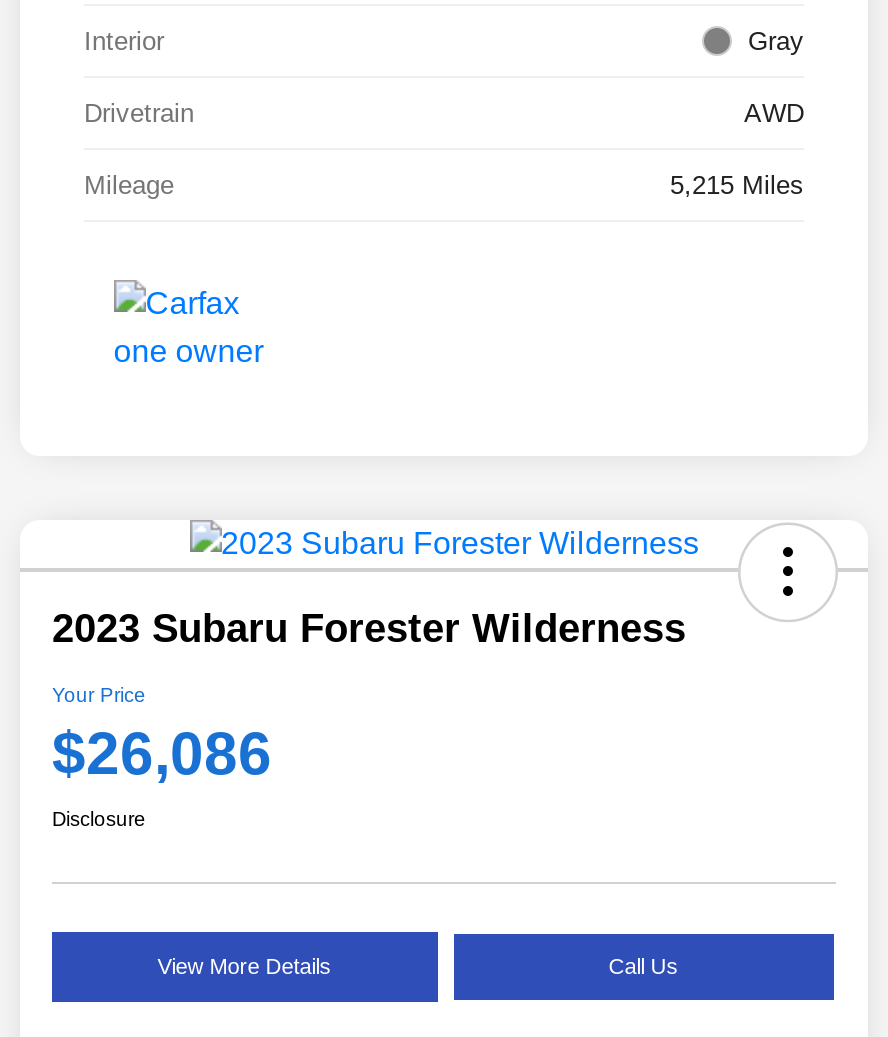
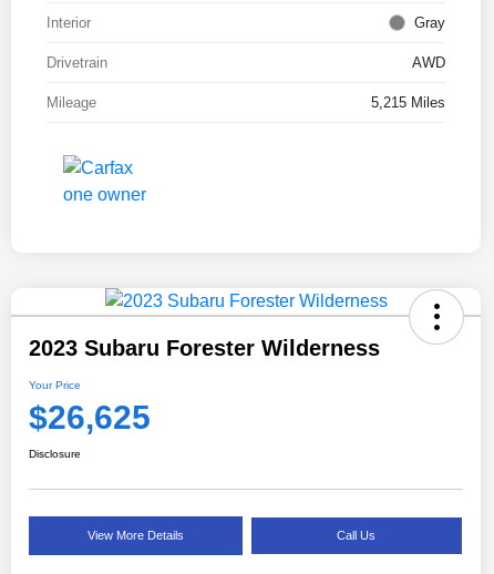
- $26,086
+ $26,625
